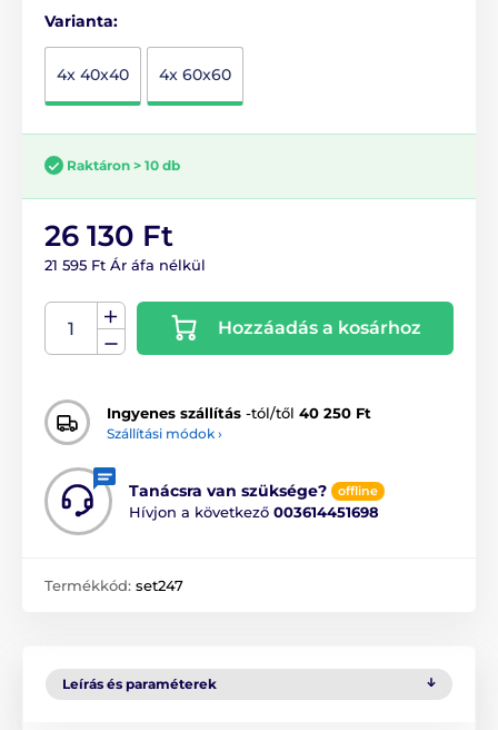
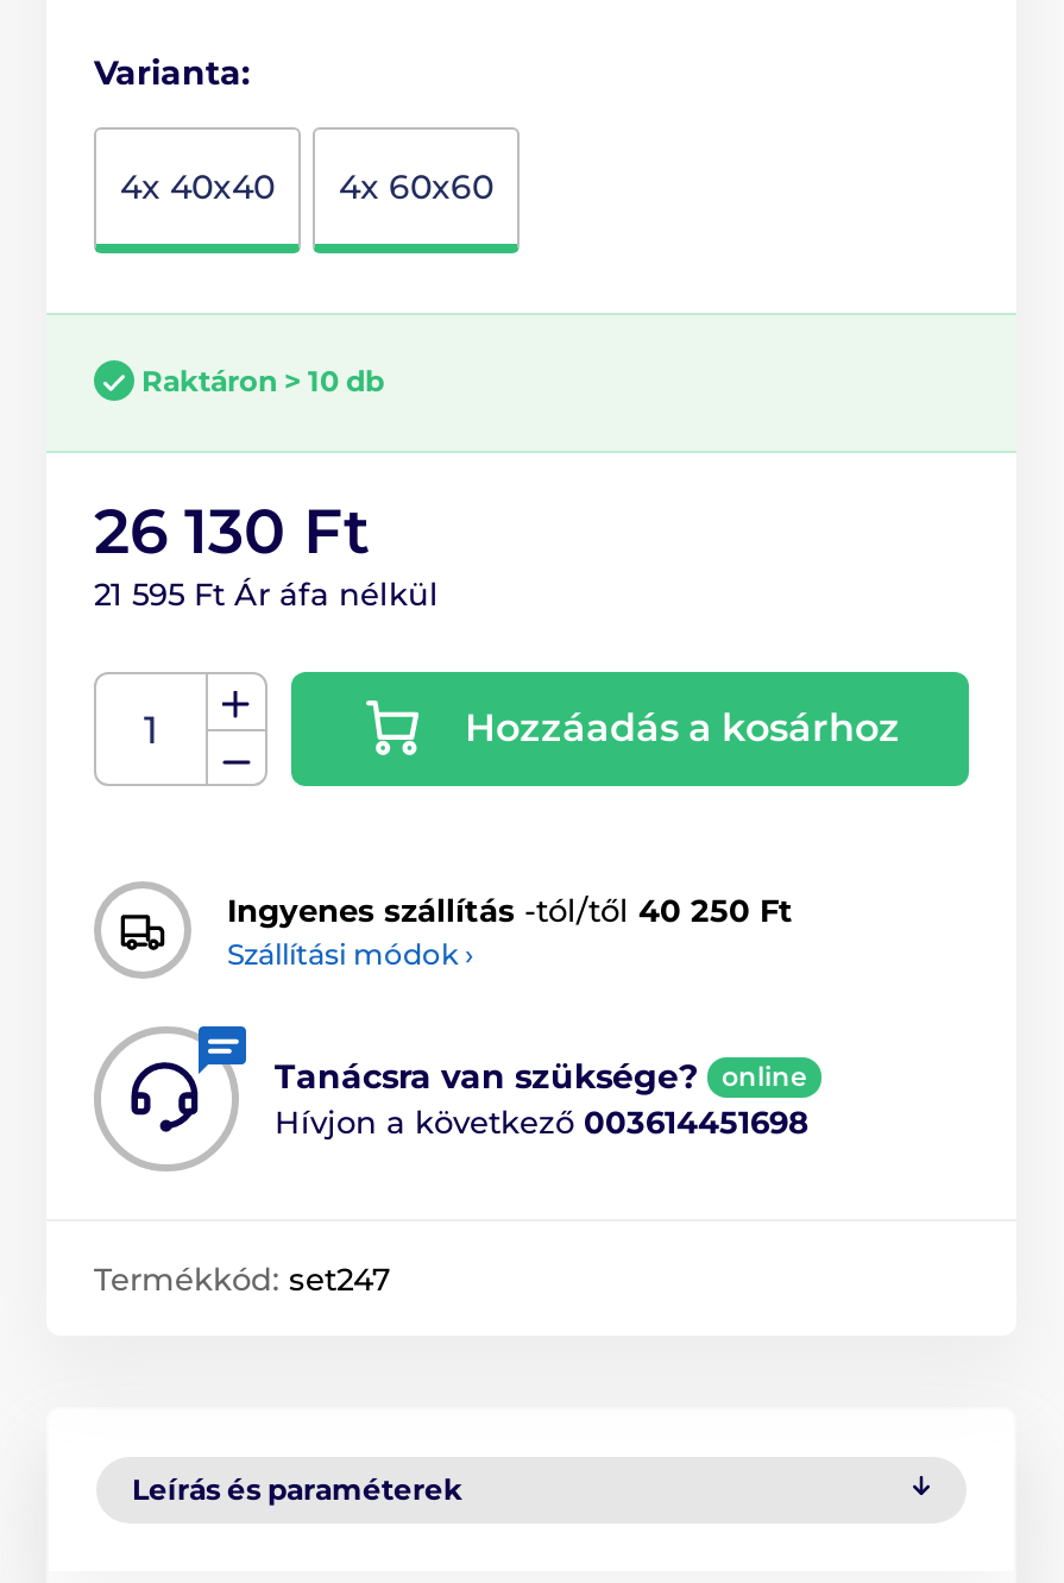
- offline
+ online
